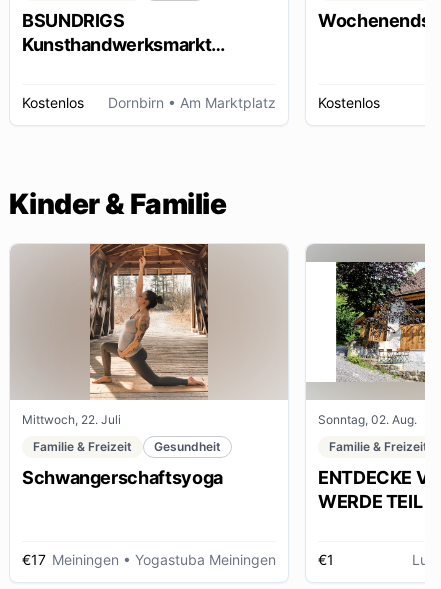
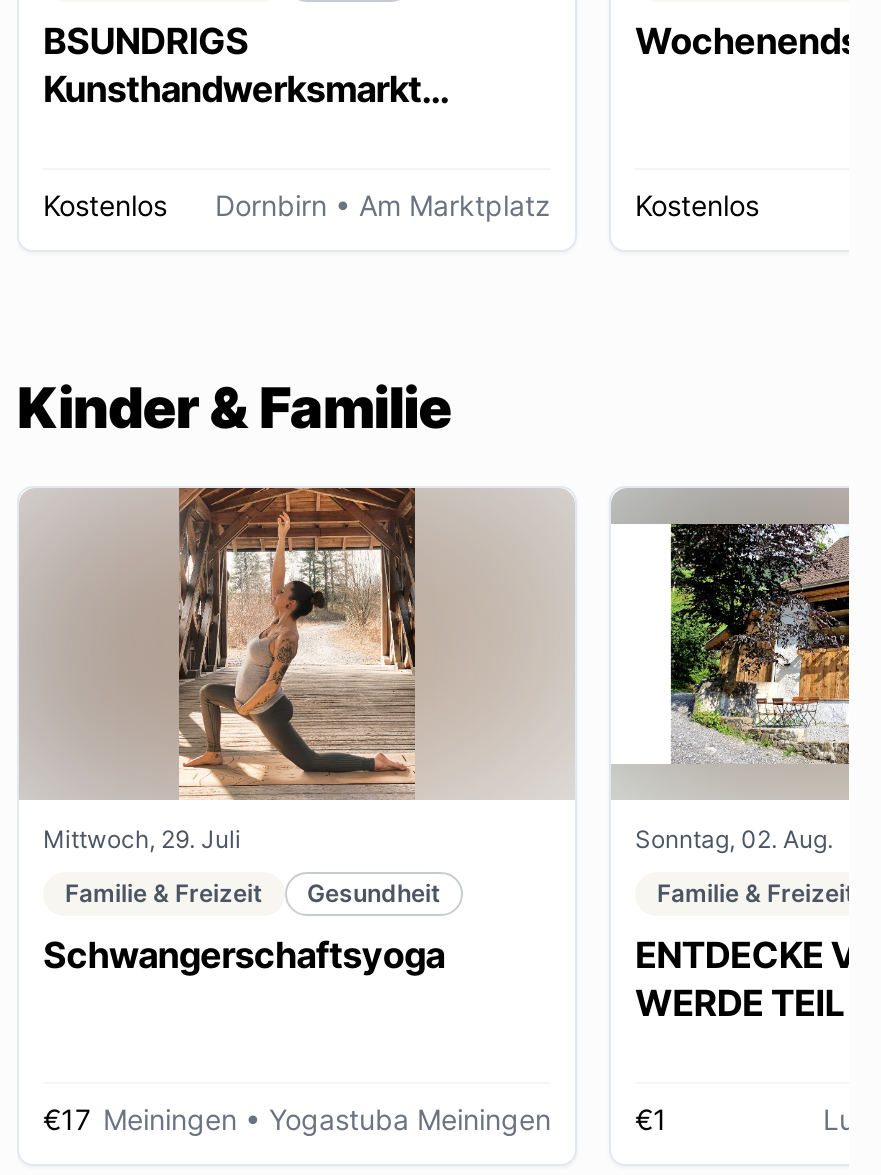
- Mittwoch, 22. Juli
+ Mittwoch, 29. Juli
